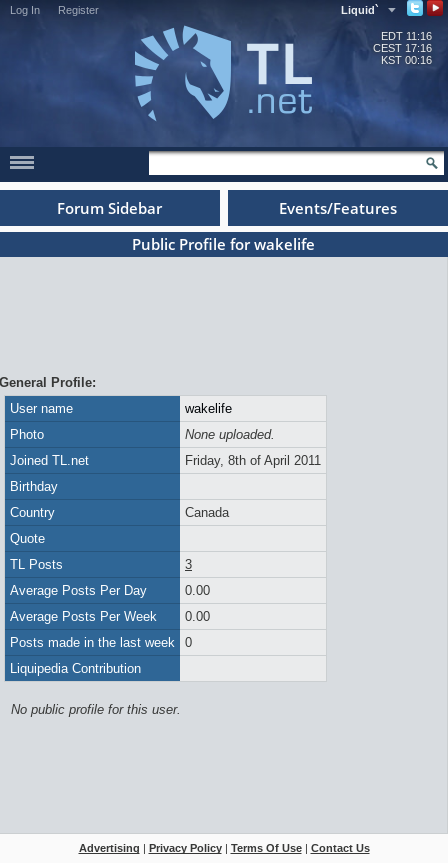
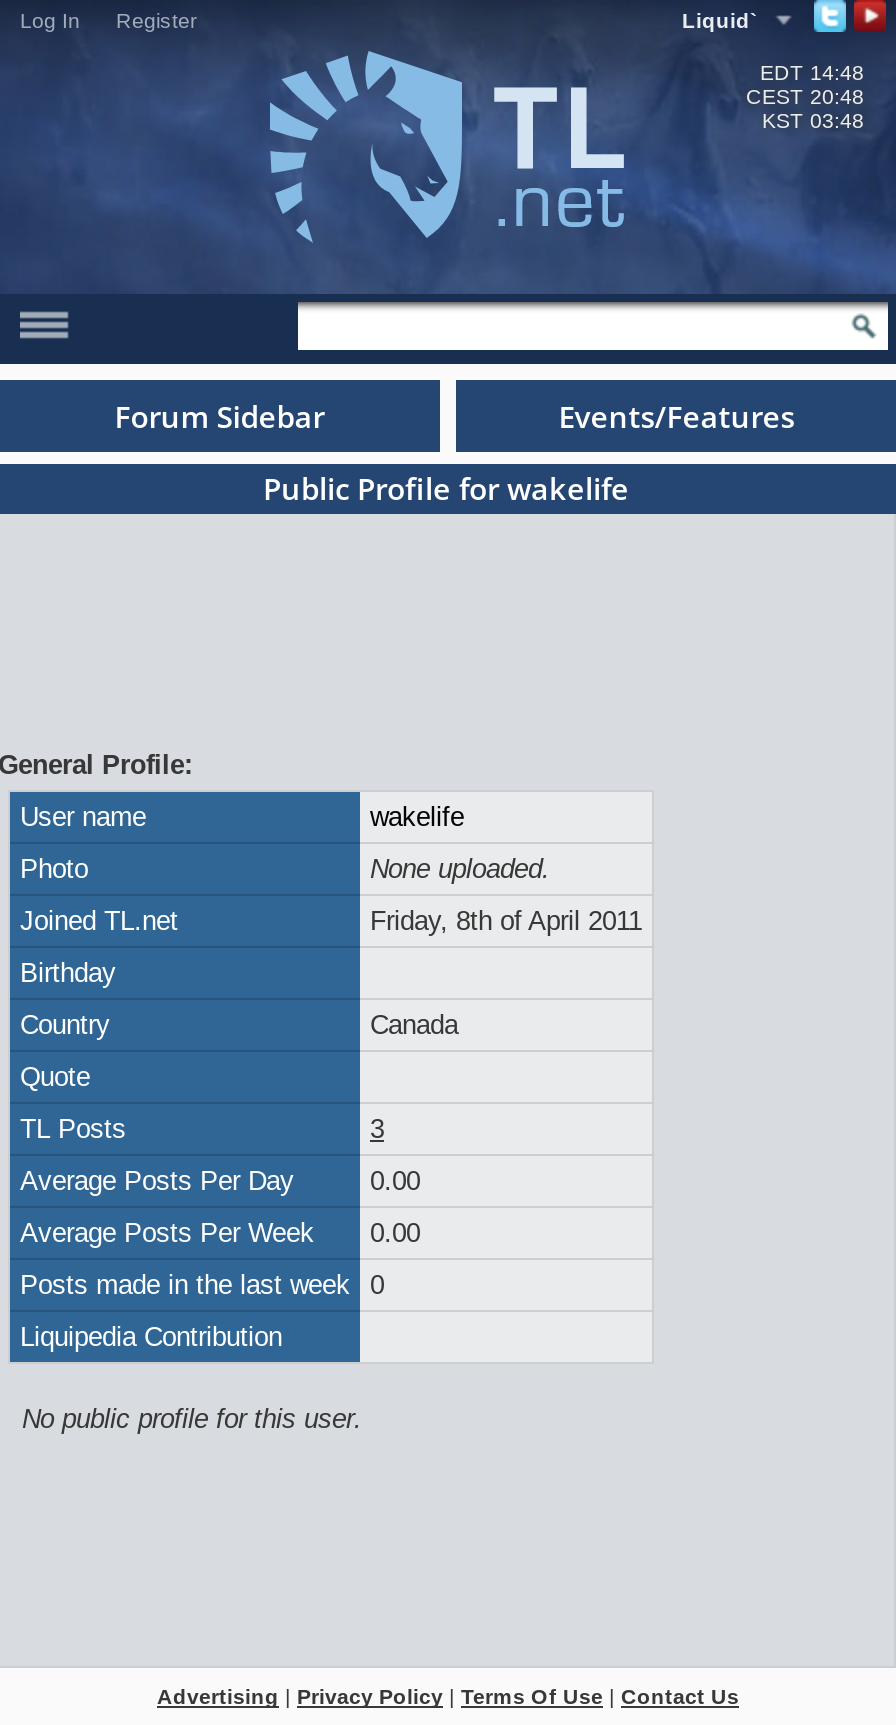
- EDT 11:16
+ EDT 14:48

- CEST 17:16
+ CEST 20:48

- KST 00:16
+ KST 03:48
